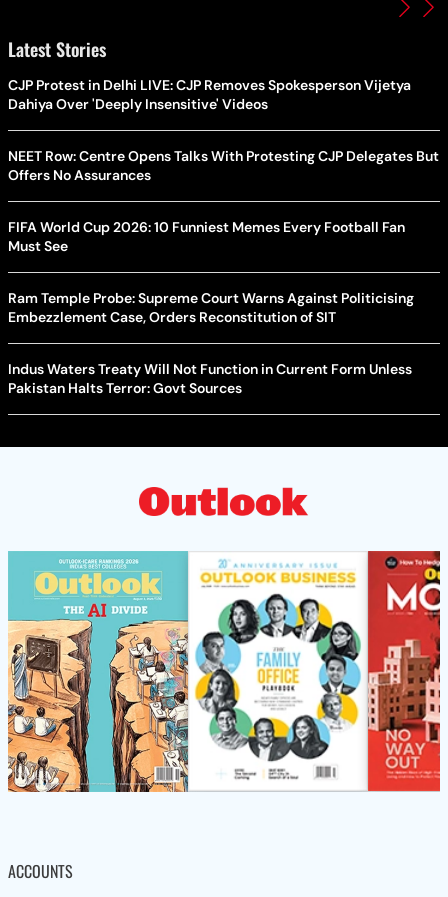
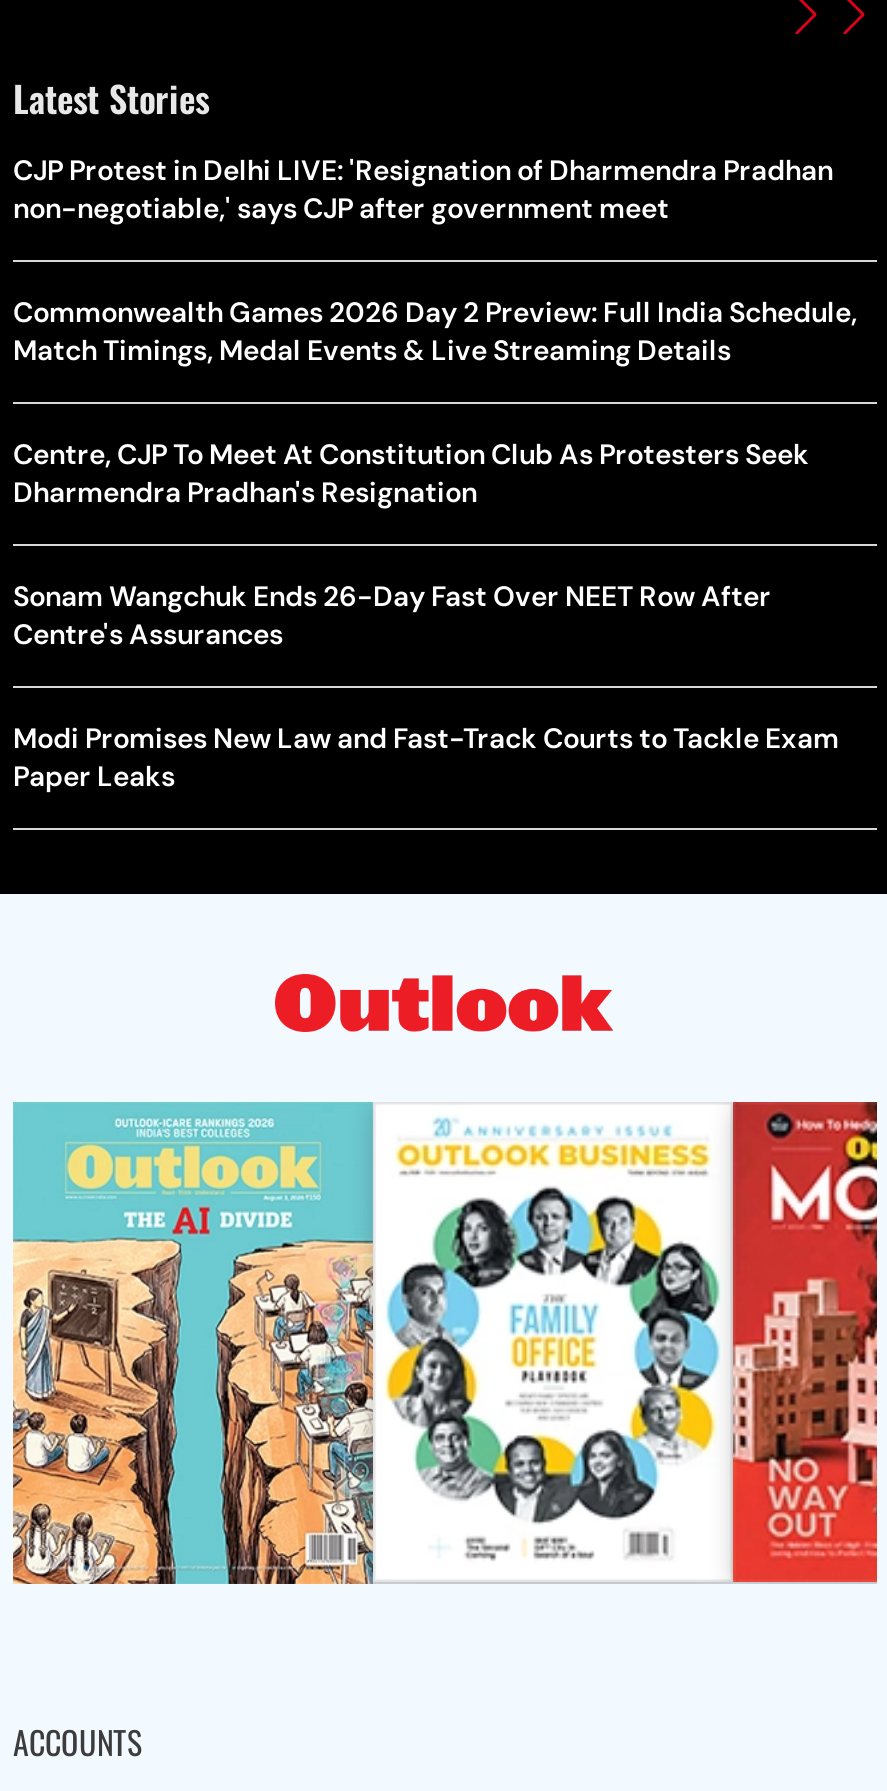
- CJP Protest in Delhi LIVE: CJP Removes Spokesperson Vijetya
- Dahiya Over 'Deeply Insensitive' Videos
+ CJP Protest in Delhi LIVE: 'Resignation of Dharmendra Pradhan
+ non-negotiable,' says CJP after government meet

- NEET Row: Centre Opens Talks With Protesting CJP Delegates But
- Offers No Assurances
+ Commonwealth Games 2026 Day 2 Preview: Full India Schedule,
+ Match Timings, Medal Events & Live Streaming Details

- FIFA World Cup 2026: 10 Funniest Memes Every Football Fan
- Must See
+ Centre, CJP To Meet At Constitution Club As Protesters Seek
+ Dharmendra Pradhan's Resignation

- Ram Temple Probe: Supreme Court Warns Against Politicising
- Embezzlement Case, Orders Reconstitution of SIT
+ Sonam Wangchuk Ends 26-Day Fast Over NEET Row After
+ Centre's Assurances

- Indus Waters Treaty Will Not Function in Current Form Unless
- Pakistan Halts Terror: Govt Sources
+ Modi Promises New Law and Fast-Track Courts to Tackle Exam
+ Paper Leaks
